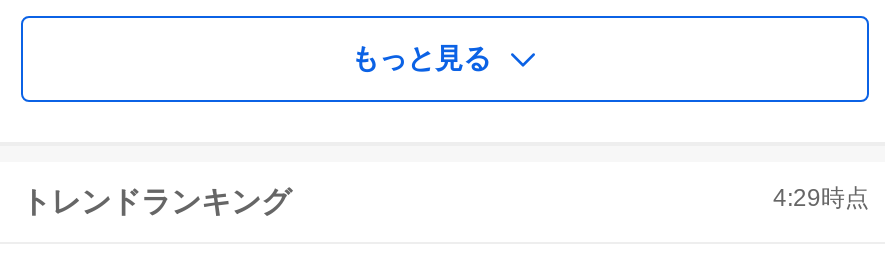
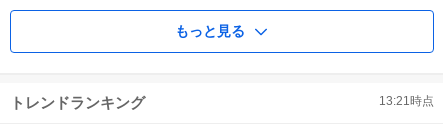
- 4:29時点
+ 13:21時点
